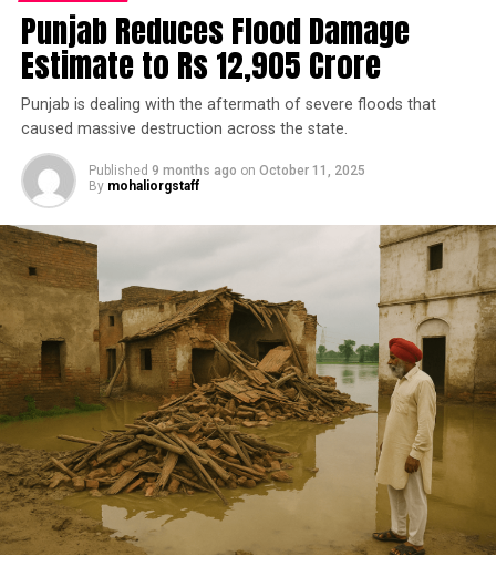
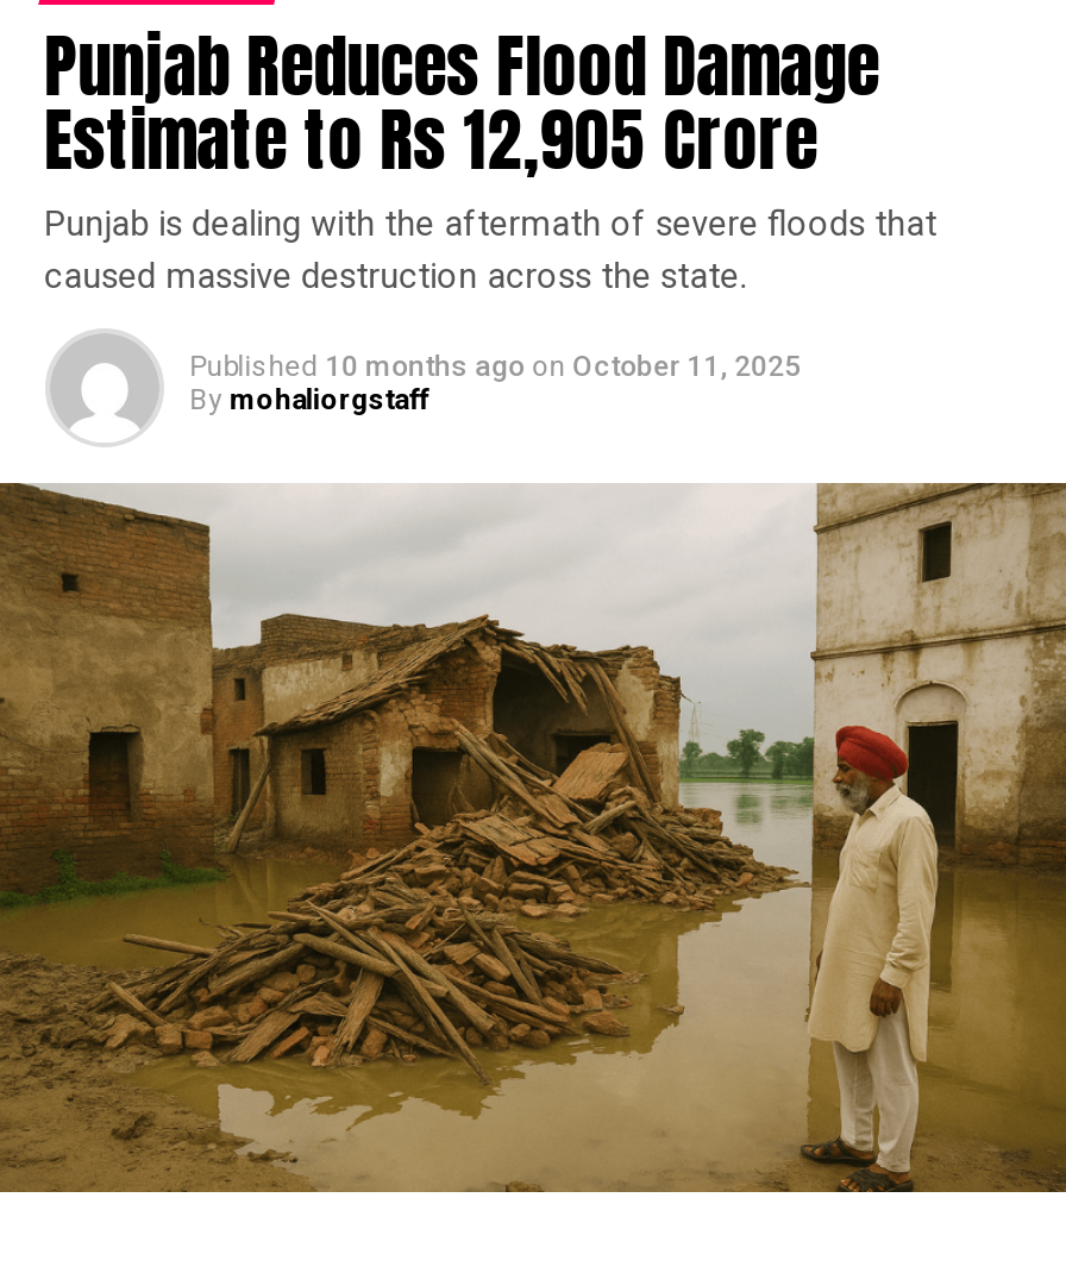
- Published 9 months ago on October 11, 2025
+ Published 10 months ago on October 11, 2025
